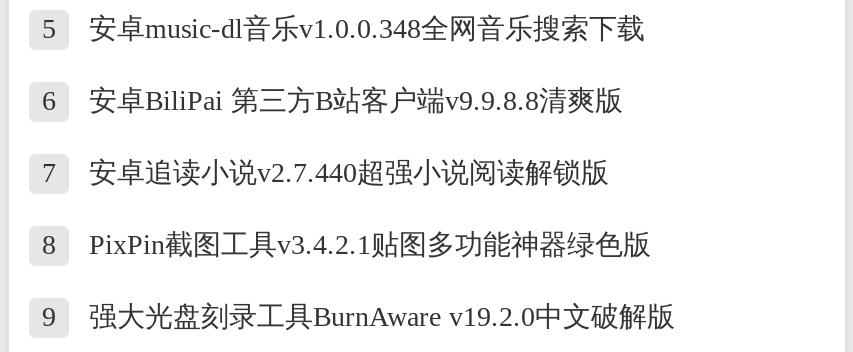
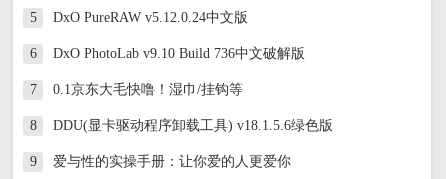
- 安卓music-dl音乐v1.0.0.348全网音乐搜索下载
+ DxO PureRAW v5.12.0.24中文版

- 安卓BiliPai 第三方B站客户端v9.9.8.8清爽版
+ DxO PhotoLab v9.10 Build 736中文破解版

- 安卓追读小说v2.7.440超强小说阅读解锁版
+ 0.1京东大毛快噜！湿巾/挂钩等

- PixPin截图工具v3.4.2.1贴图多功能神器绿色版
+ DDU(显卡驱动程序卸载工具) v18.1.5.6绿色版

- 强大光盘刻录工具BurnAware v19.2.0中文破解版
+ 爱与性的实操手册：让你爱的人更爱你
